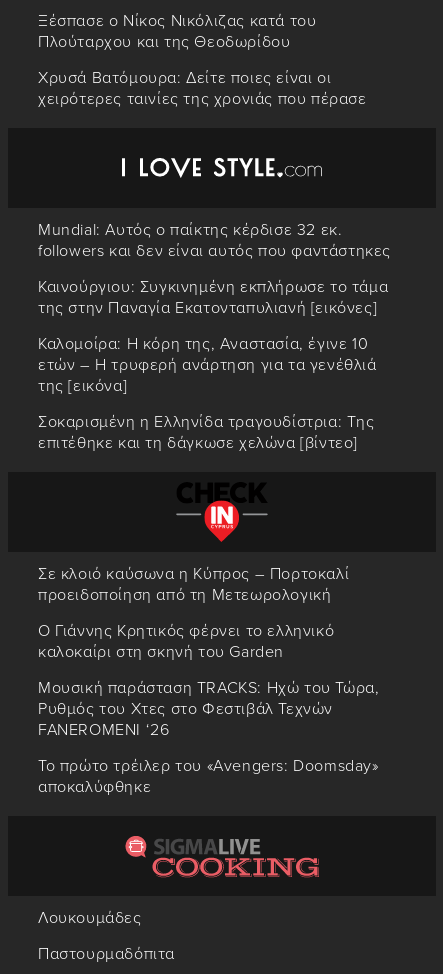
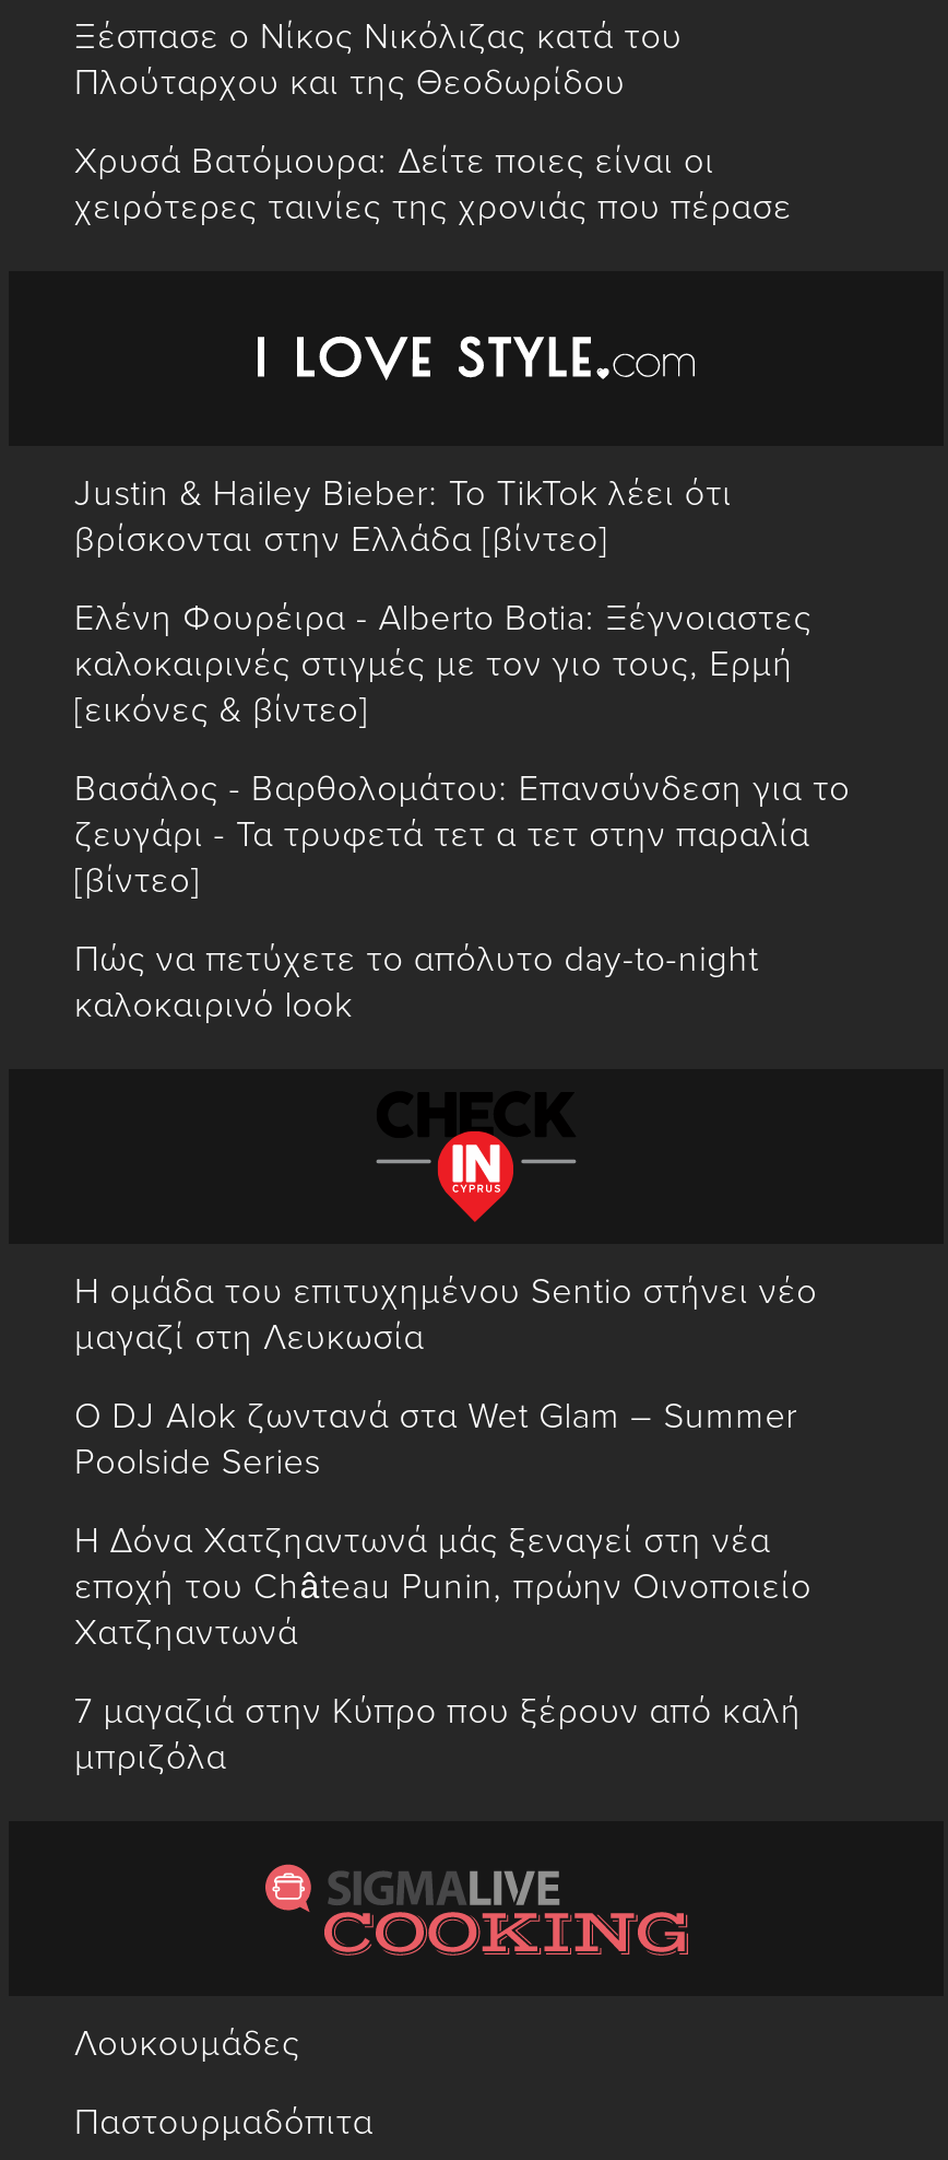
- Mundial: Aυτός ο παίκτης κέρδισε 32 εκ.
- followers και δεν είναι αυτός που φαντάστηκες
+ Justin & Hailey Bieber: Το TikTok λέει ότι
+ βρίσκονται στην Ελλάδα [βίντεο]

- Καινούργιου: Συγκινημένη εκπλήρωσε το τάμα
- της στην Παναγία Εκατονταπυλιανή [εικόνες]
+ Ελένη Φουρέιρα - Alberto Botia: Ξέγνοιαστες
+ καλοκαιρινές στιγμές με τον γιο τους, Ερμή
+ [εικόνες & βίντεο]

- Καλομοίρα: Η κόρη της, Αναστασία, έγινε 10
- ετών – Η τρυφερή ανάρτηση για τα γενέθλιά
- της [εικόνα]
+ Bασάλος - Βαρθολομάτου: Επανσύνδεση για το
+ ζευγάρι - Τα τρυφετά τετ α τετ στην παραλία
+ [βίντεο]

- Σοκαρισμένη η Ελληνίδα τραγουδίστρια: Της
- επιτέθηκε και τη δάγκωσε χελώνα [βίντεο]
+ Πώς να πετύχετε το απόλυτο day-to-night
+ καλοκαιρινό look

- Σε κλοιό καύσωνα η Κύπρος – Πορτοκαλί
- προειδοποίηση από τη Μετεωρολογική
+ Η ομάδα του επιτυχημένου Sentio στήνει νέο
+ μαγαζί στη Λευκωσία

- Ο Γιάννης Κρητικός φέρνει το ελληνικό
- καλοκαίρι στη σκηνή του Garden
+ Ο DJ Alok ζωντανά στα Wet Glam – Summer
+ Poolside Series

- Mουσική παράσταση TRACKS: Ηχώ του Τώρα,
- Ρυθμός του Χτες στο Φεστιβάλ Τεχνών
- FANEROMENI ‘26
+ Η Δόνα Χατζηαντωνά μάς ξεναγεί στη νέα
+ εποχή του Château Punin, πρώην Οινοποιείο
+ Χατζηαντωνά

- Το πρώτο τρέιλερ του «Avengers: Doomsday»
- αποκαλύφθηκε
+ 7 μαγαζιά στην Κύπρο που ξέρουν από καλή
+ μπριζόλα
